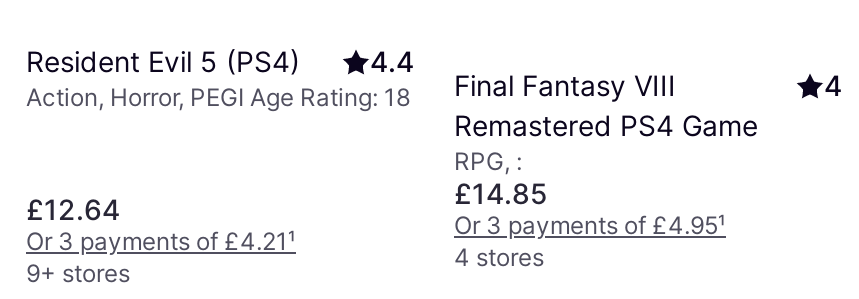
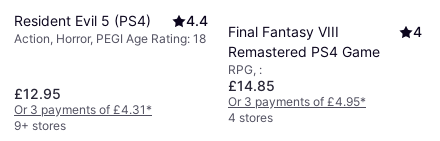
- £12.64
+ £12.95

- Or 3 payments of £4.95¹
+ Or 3 payments of £4.95*

- Or 3 payments of £4.21¹
+ Or 3 payments of £4.31*
